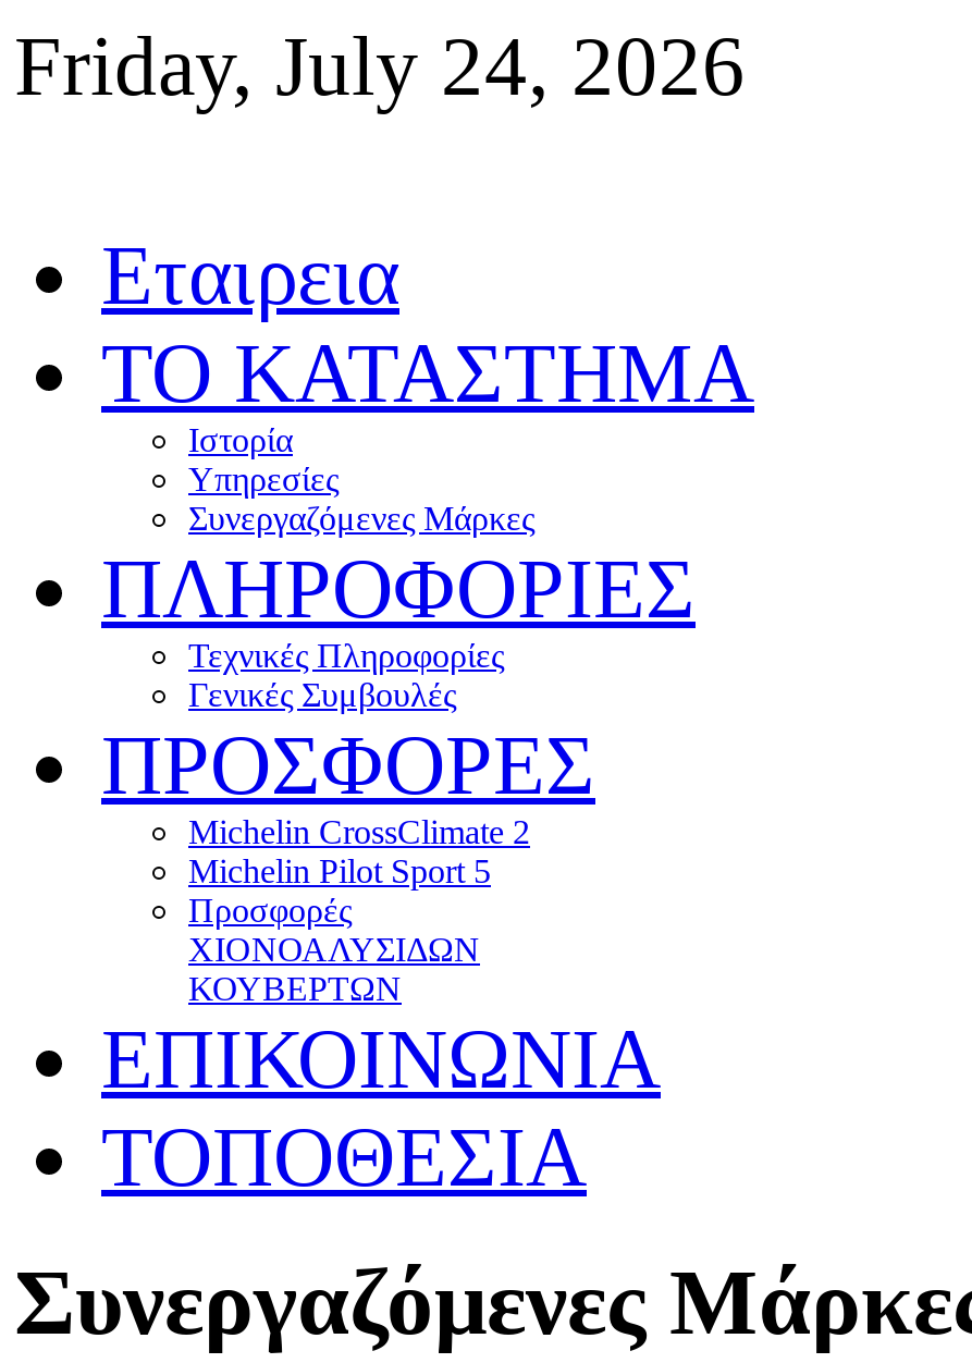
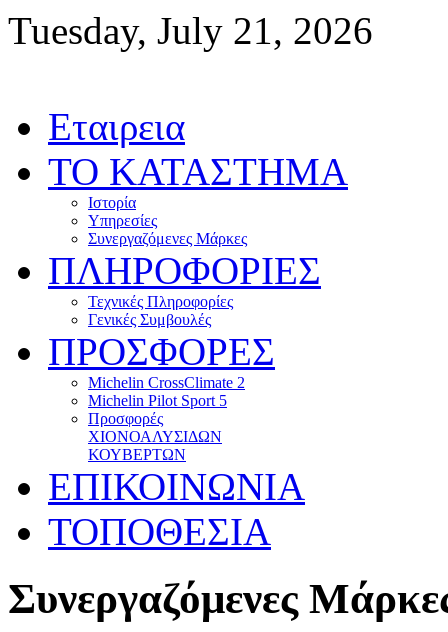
- Friday, July 24, 2026
+ Tuesday, July 21, 2026
